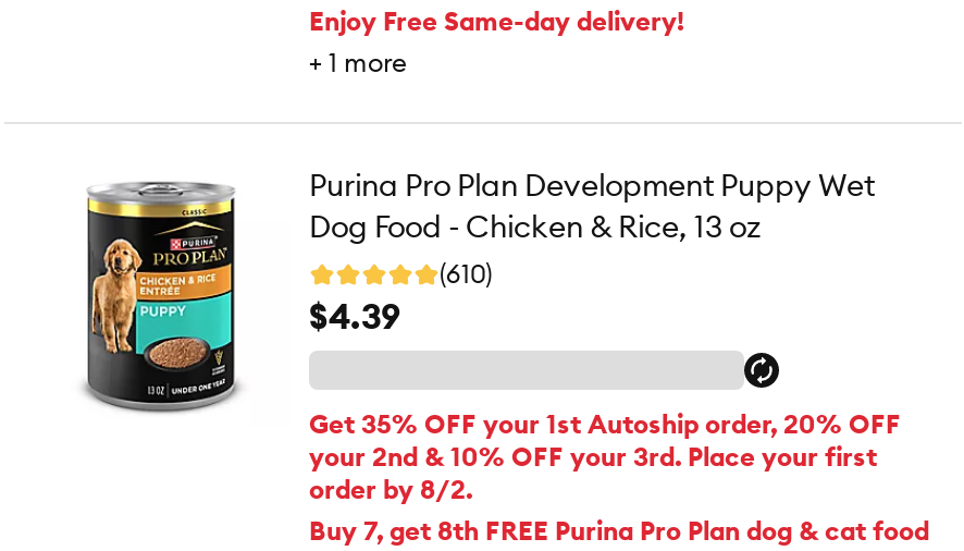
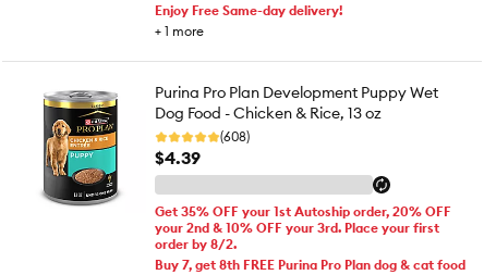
- (610)
+ (608)
